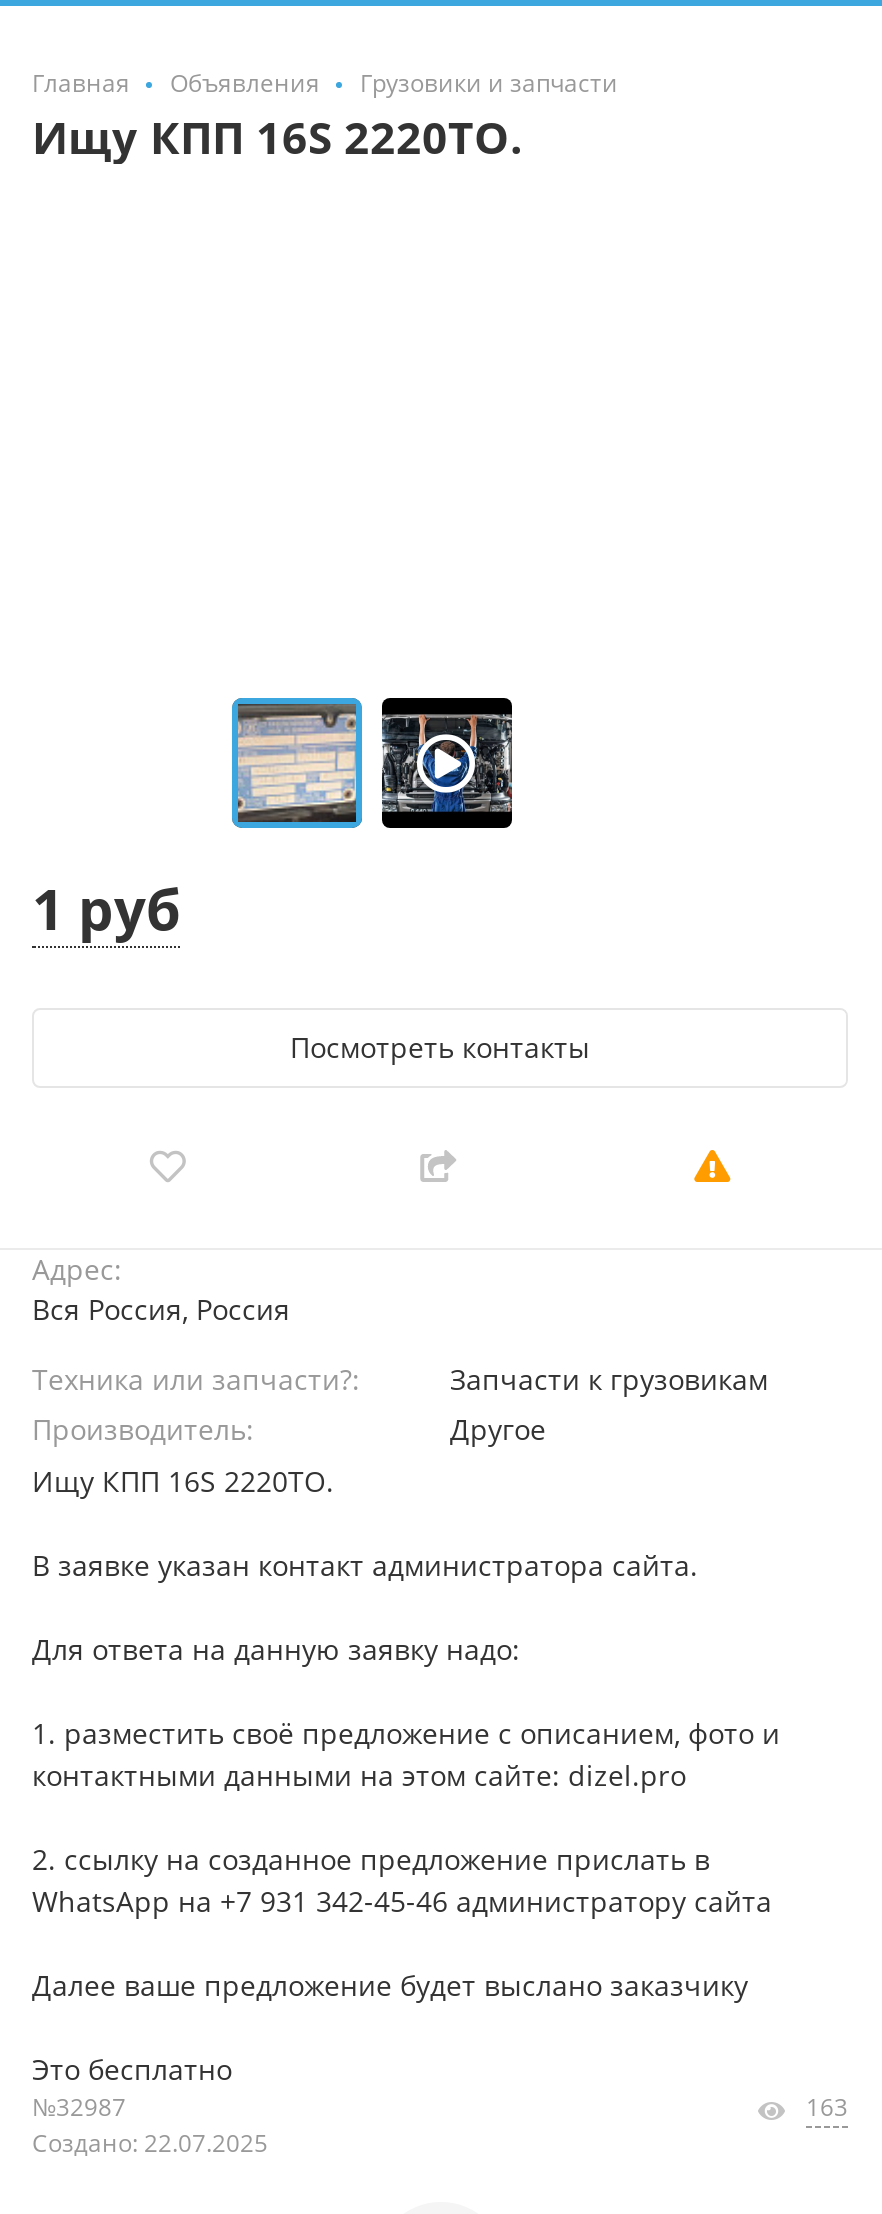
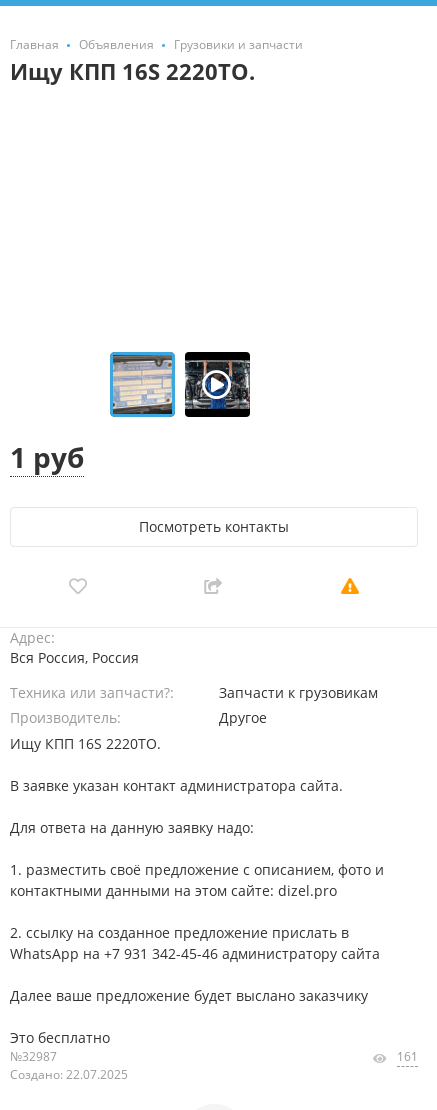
- 163
+ 161
